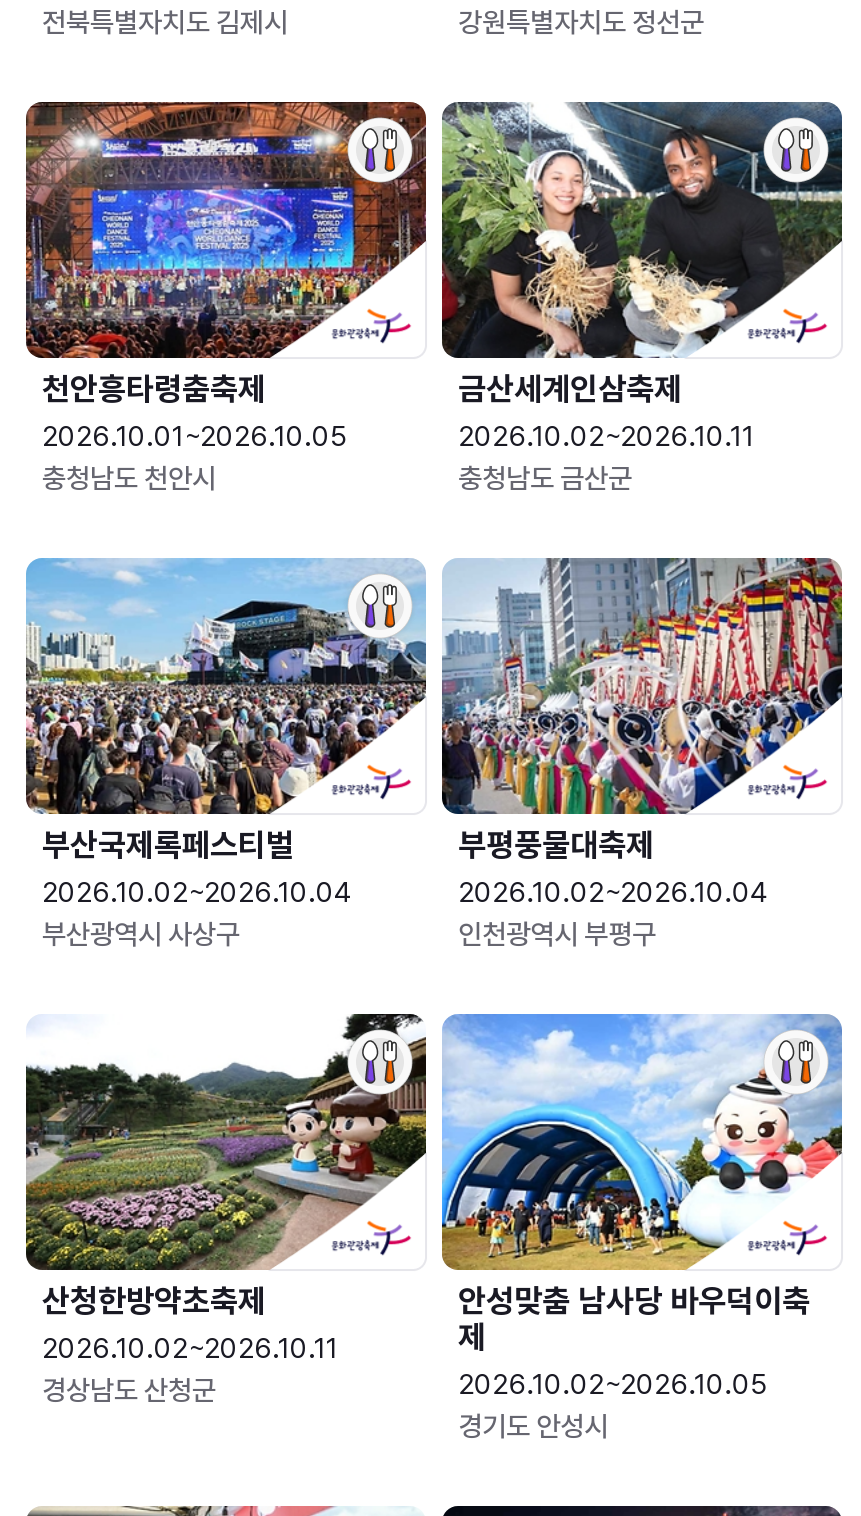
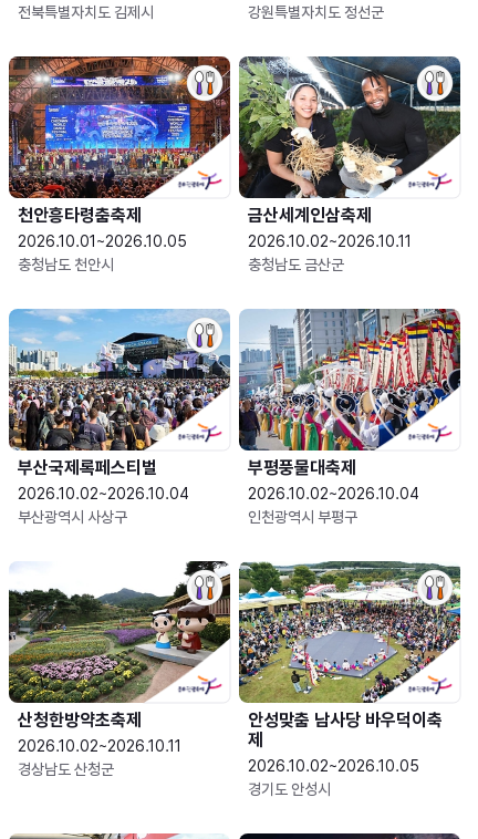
- [image]
+ [image]
